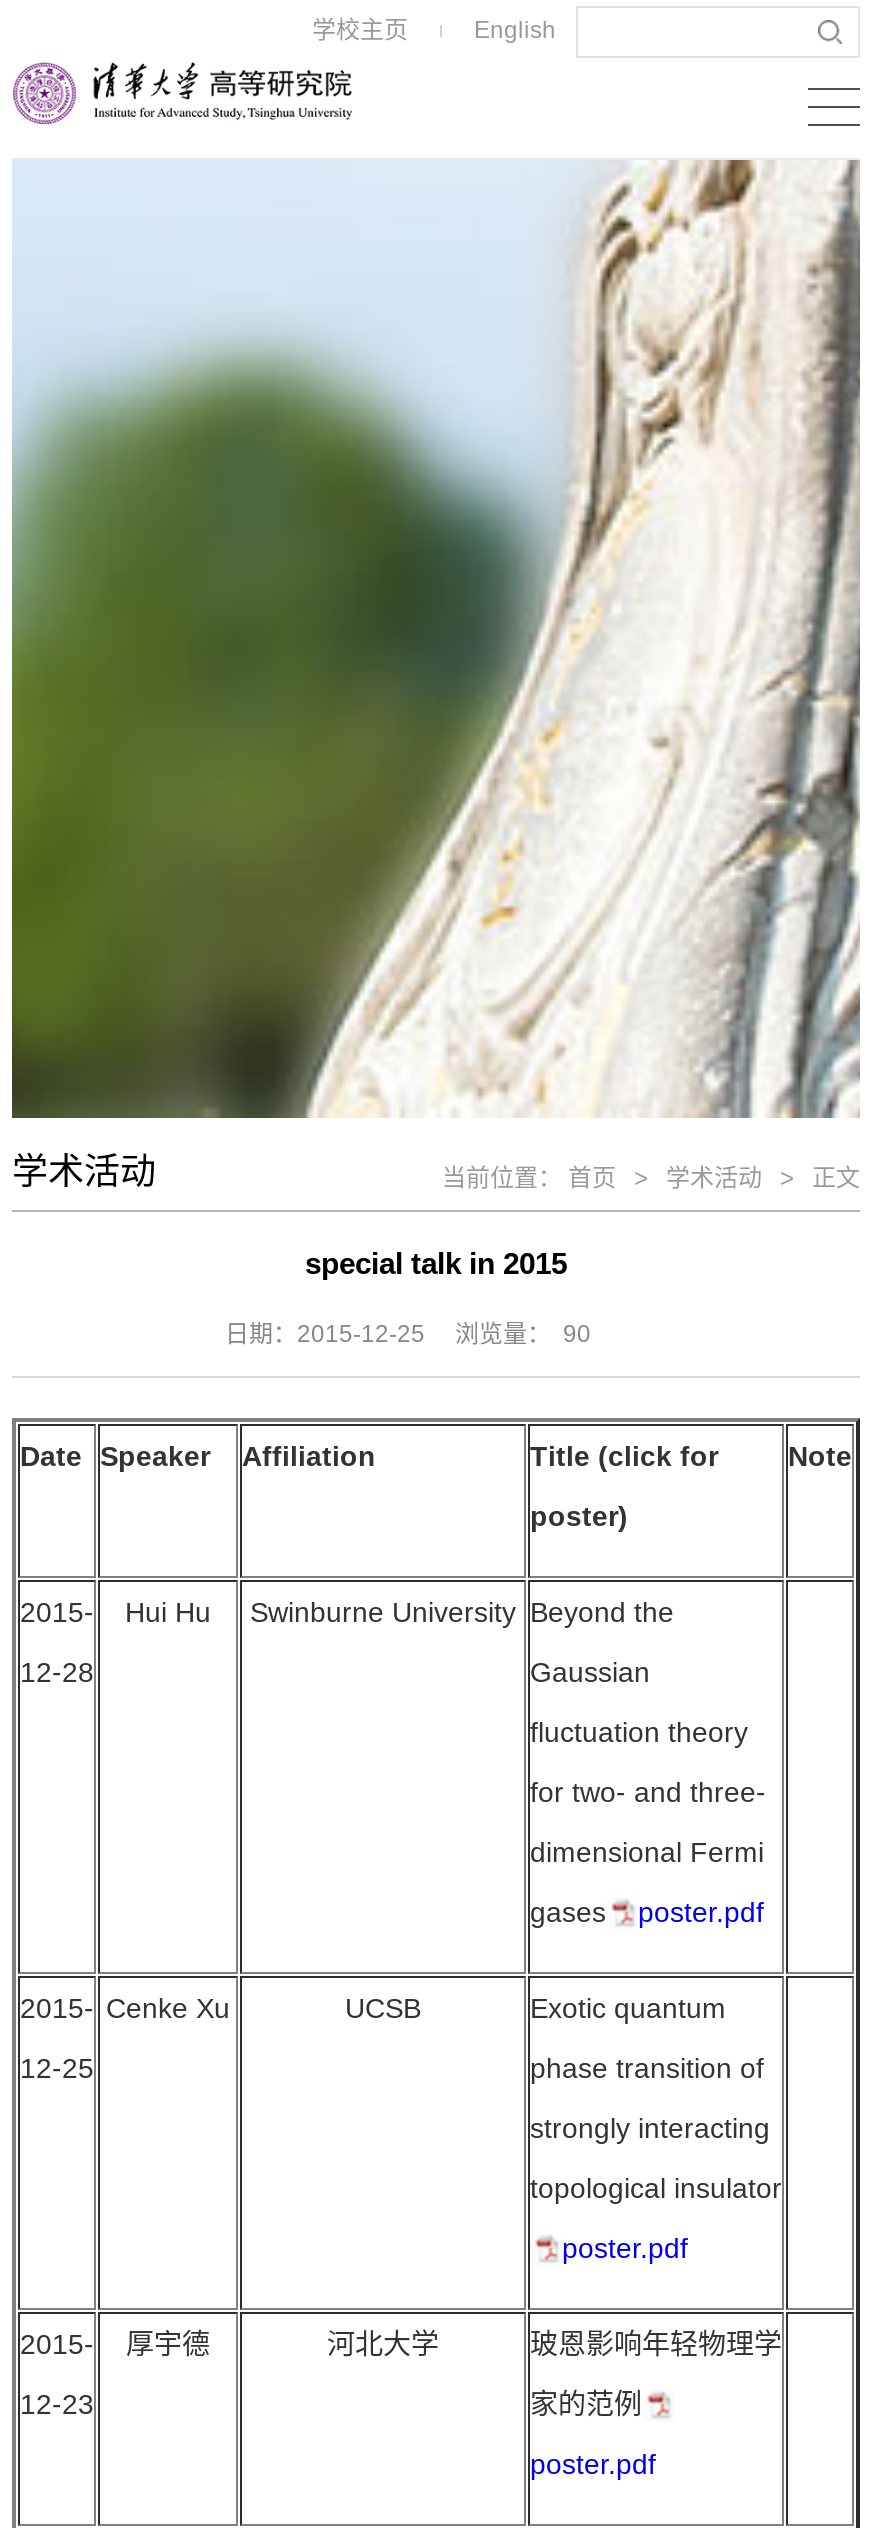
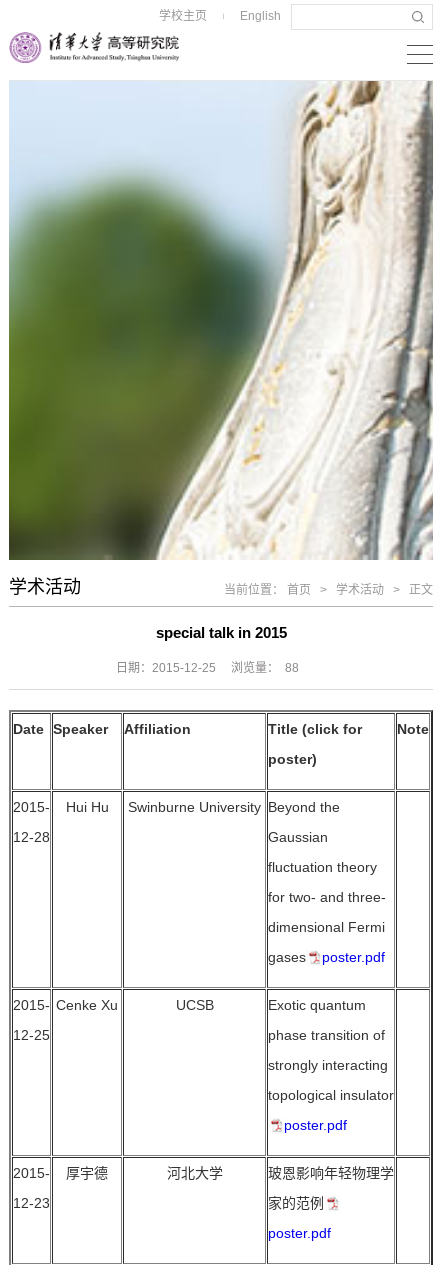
- 日期：2015-12-25 浏览量： 90
+ 日期：2015-12-25 浏览量： 88
